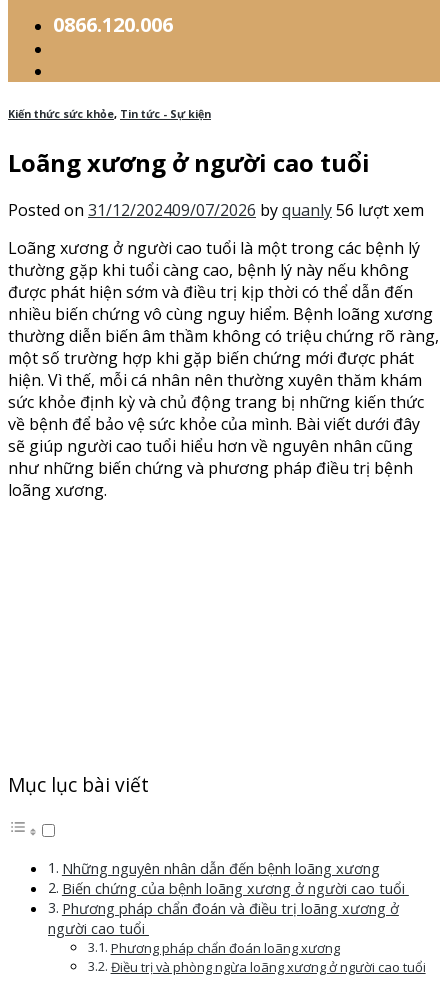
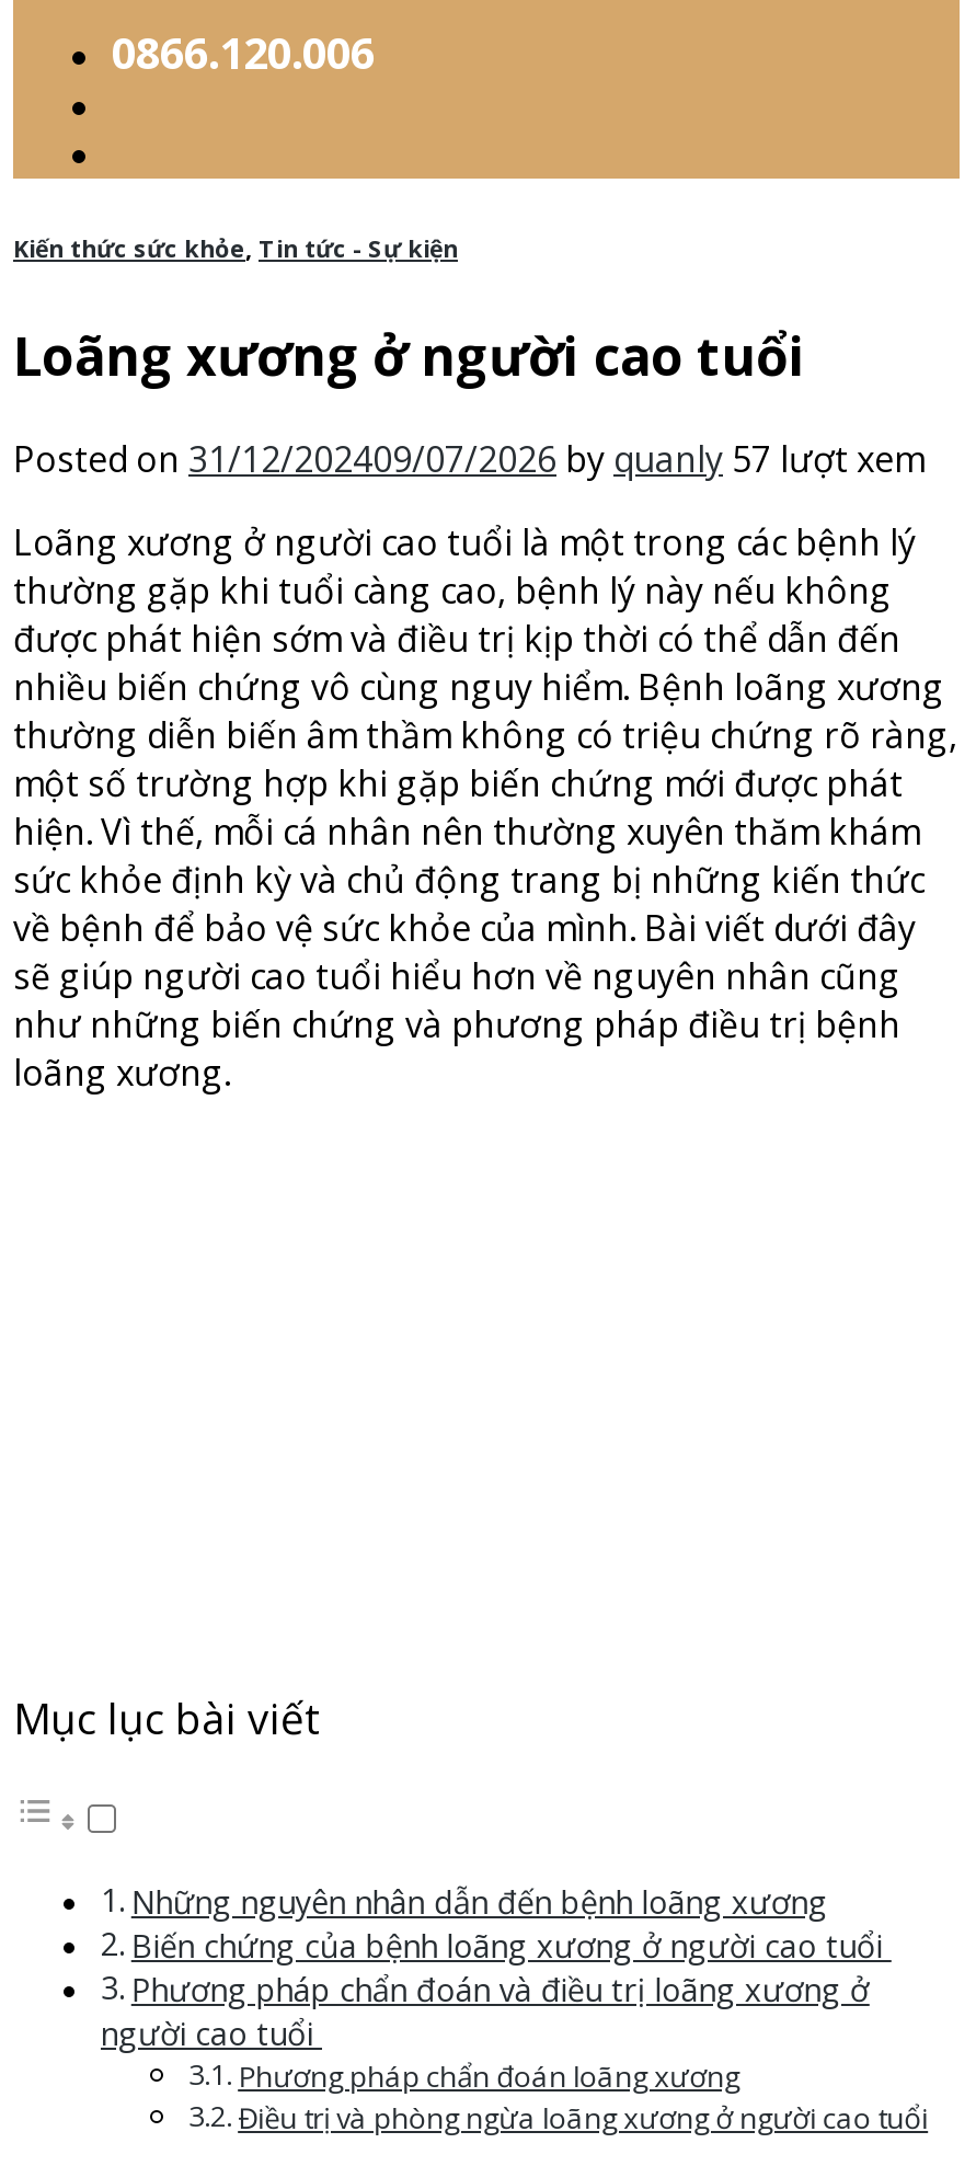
- Posted on 31/12/202409/07/2026 by quanly 56 lượt xem
+ Posted on 31/12/202409/07/2026 by quanly 57 lượt xem
